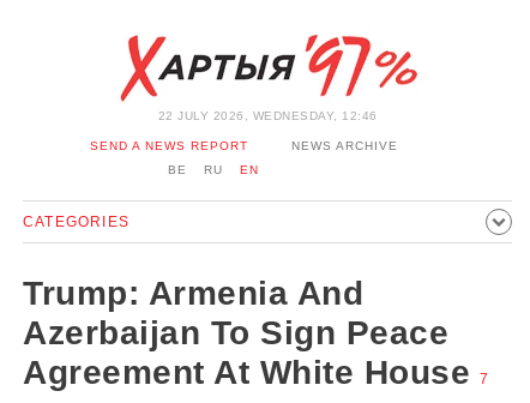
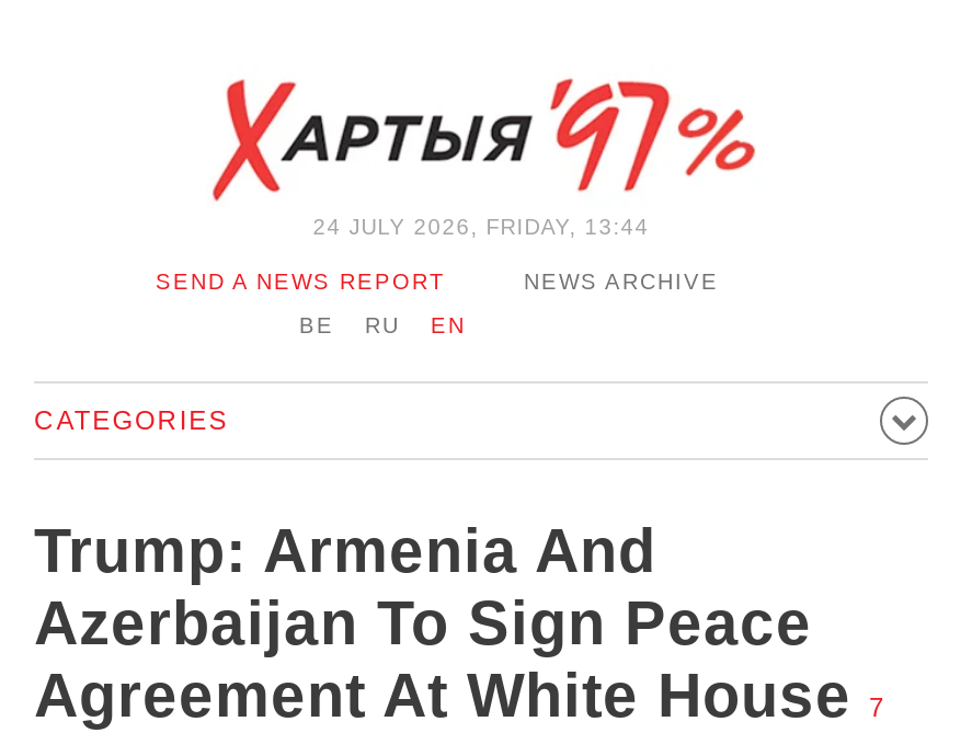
- 22 JULY 2026, WEDNESDAY, 12:46
+ 24 JULY 2026, FRIDAY, 13:44
